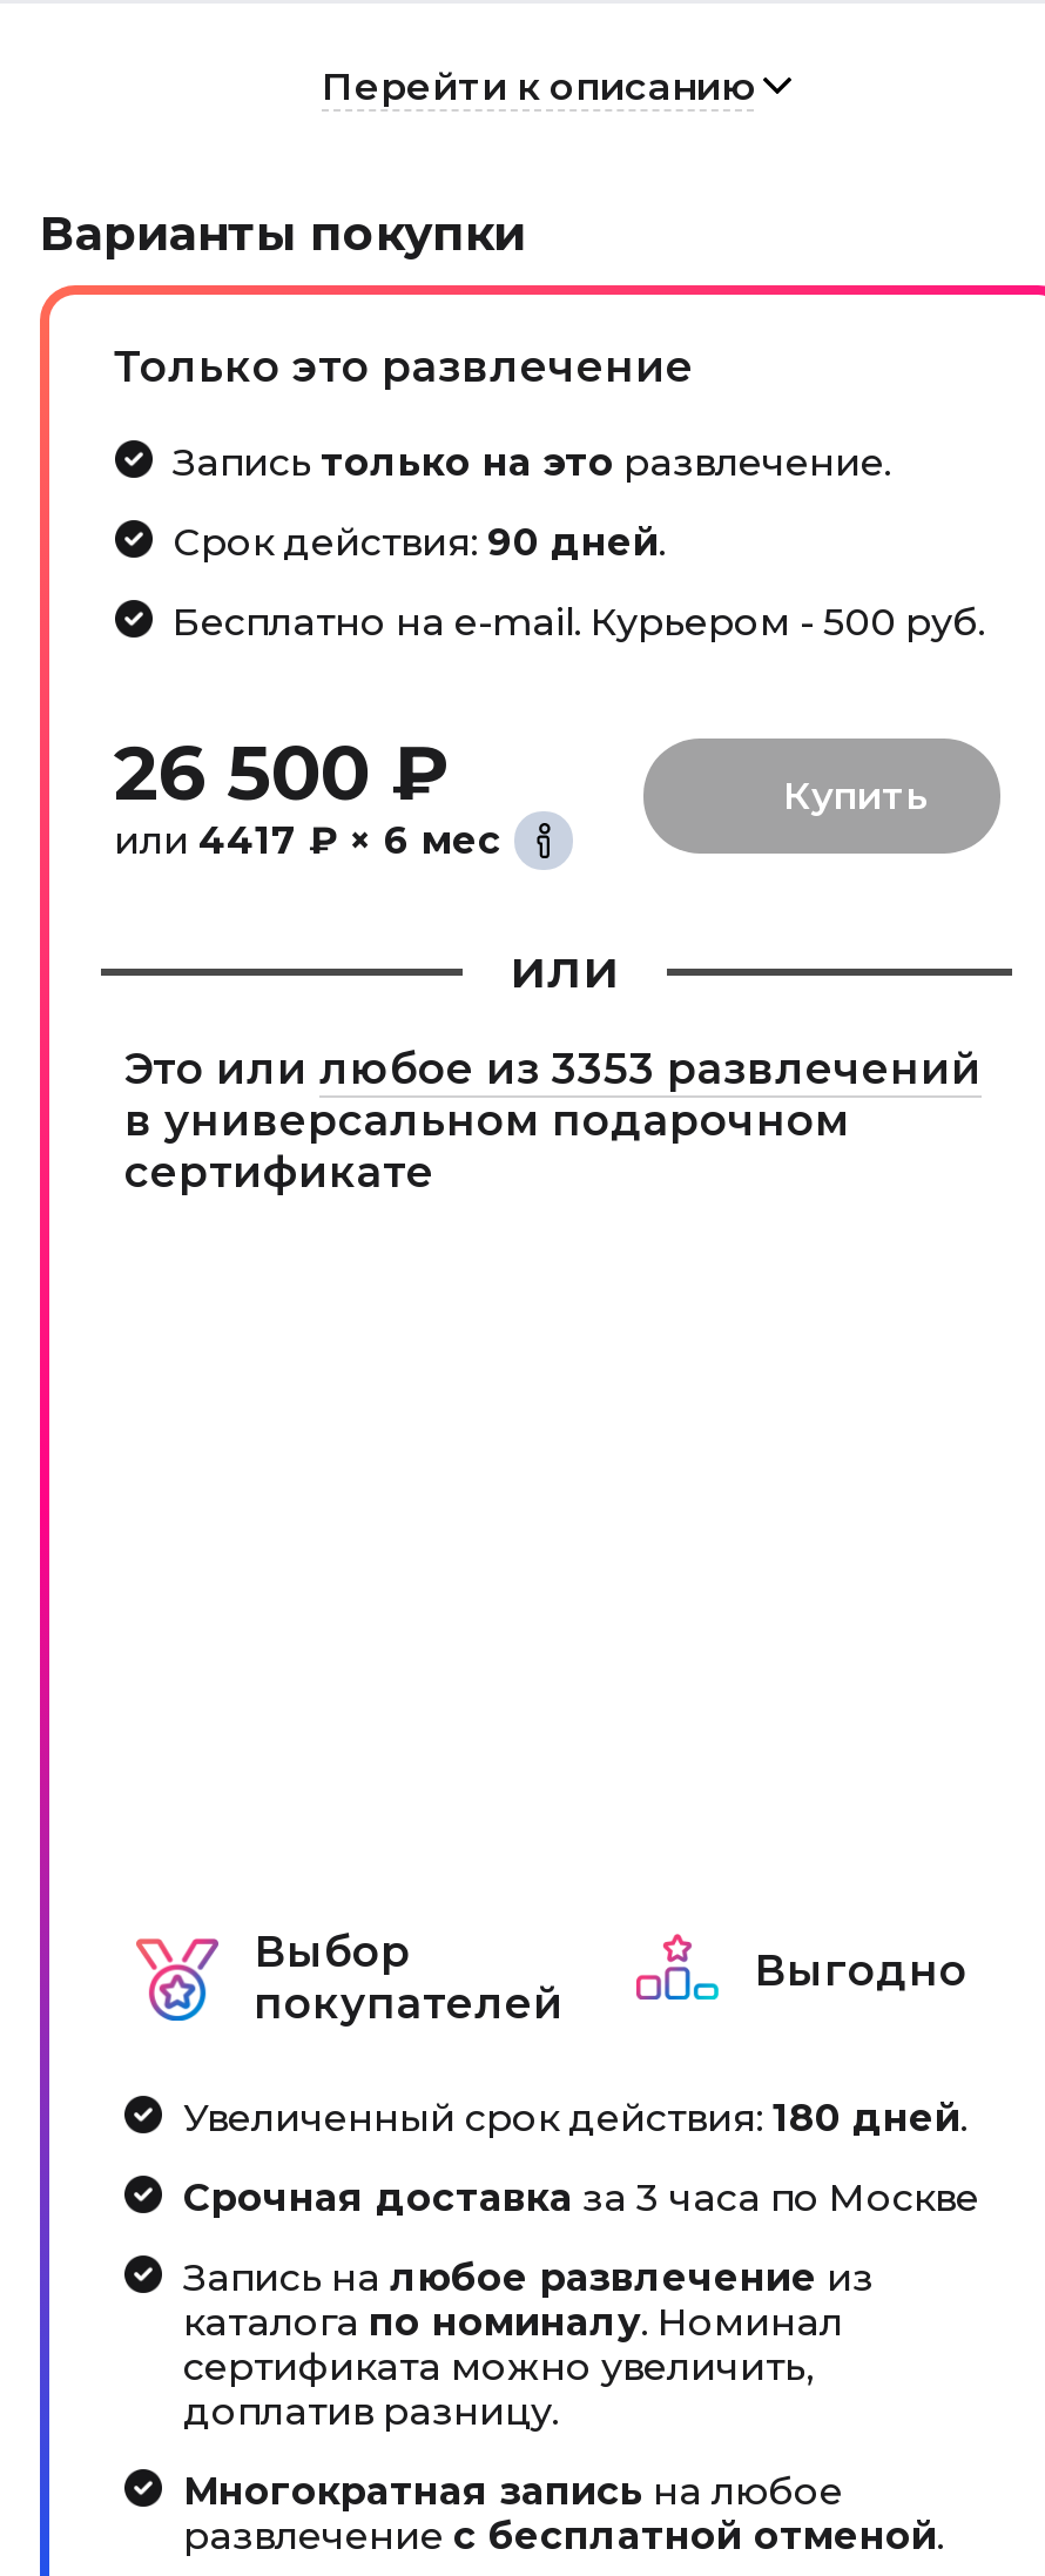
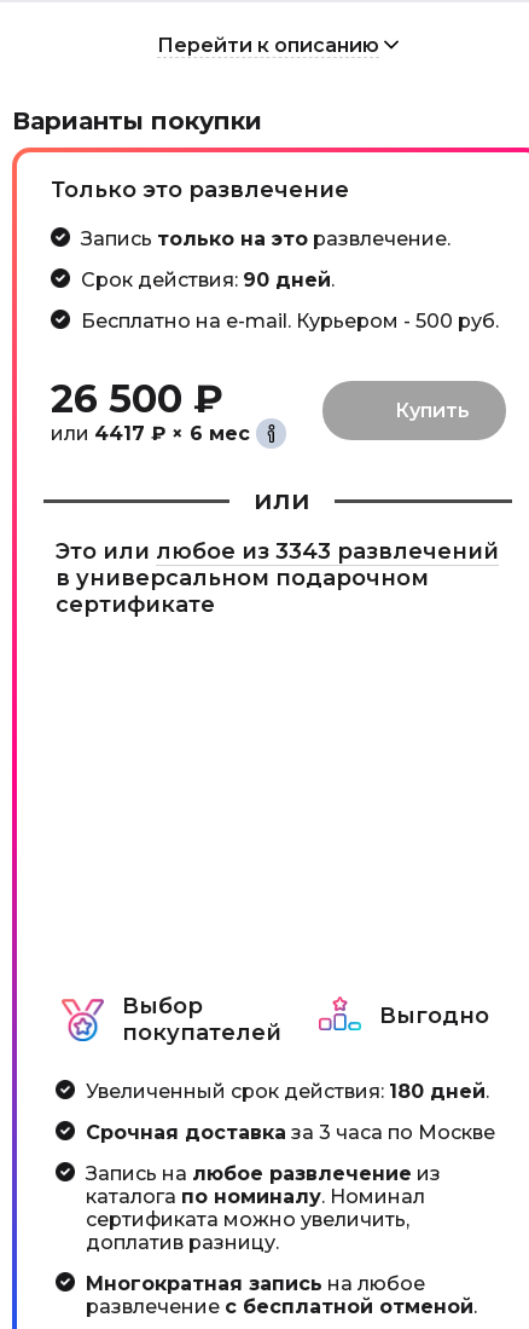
- Это или любое из 3353 развлечений
+ Это или любое из 3343 развлечений
